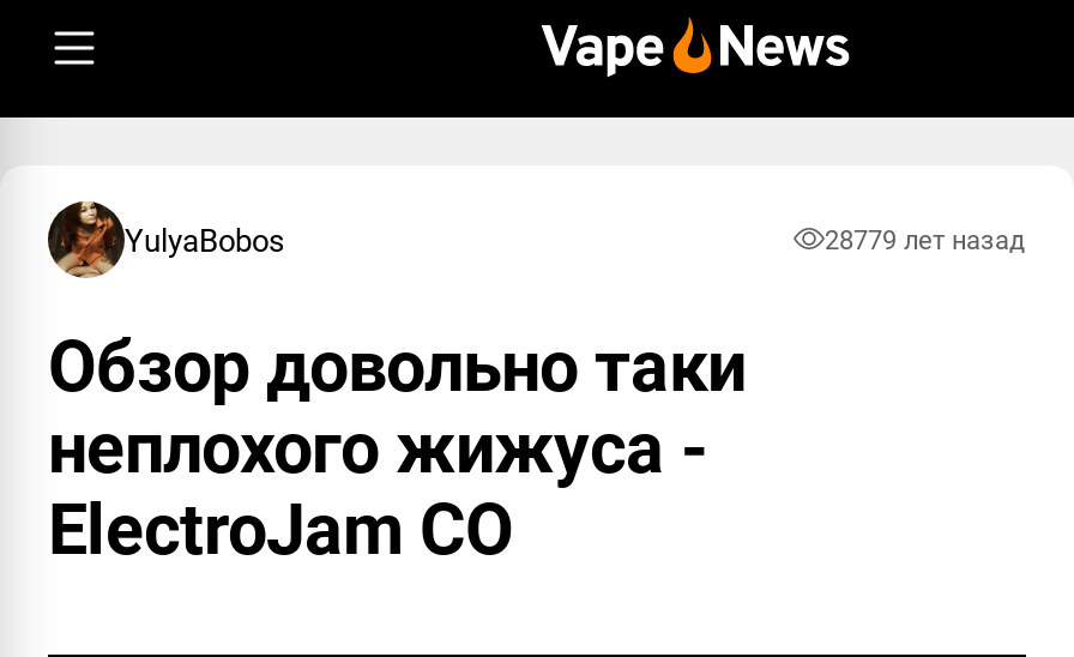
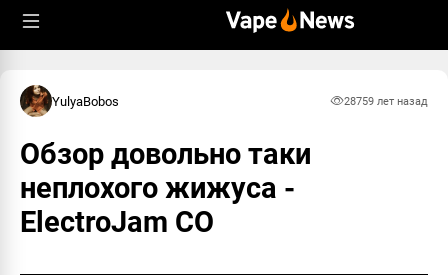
- 28779 лет назад
+ 28759 лет назад
